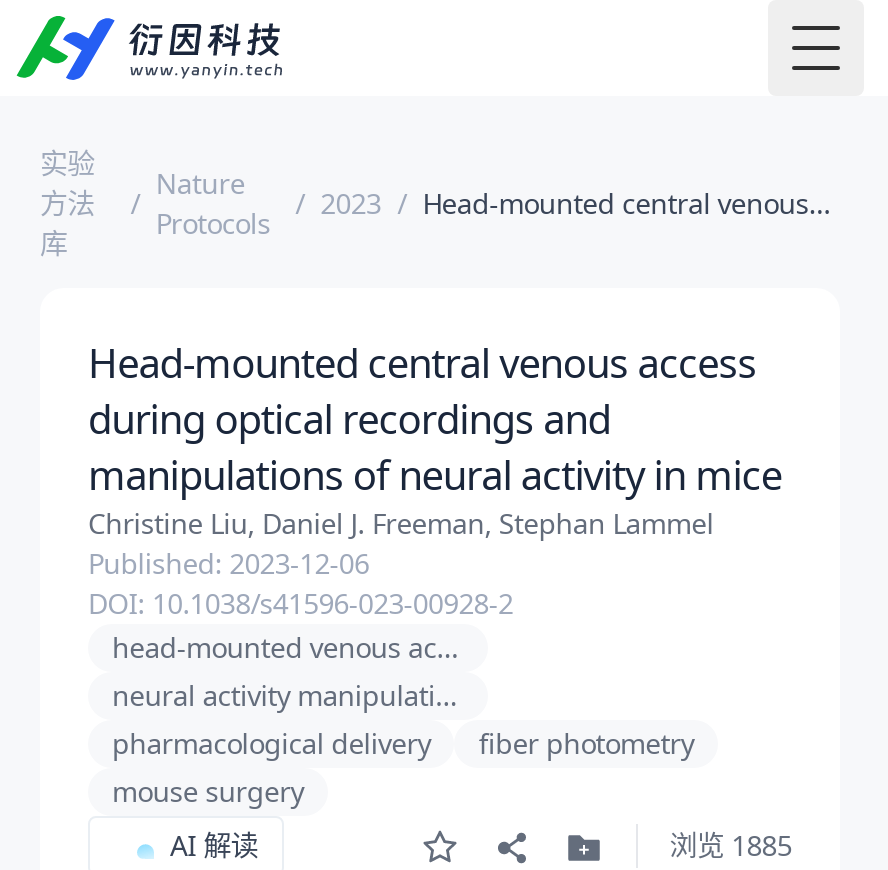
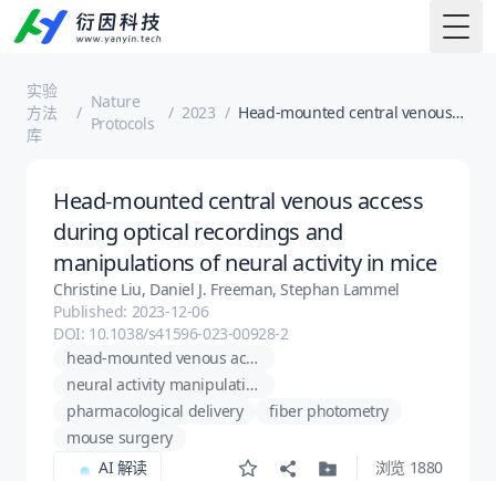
- 浏览 1885
+ 浏览 1880
